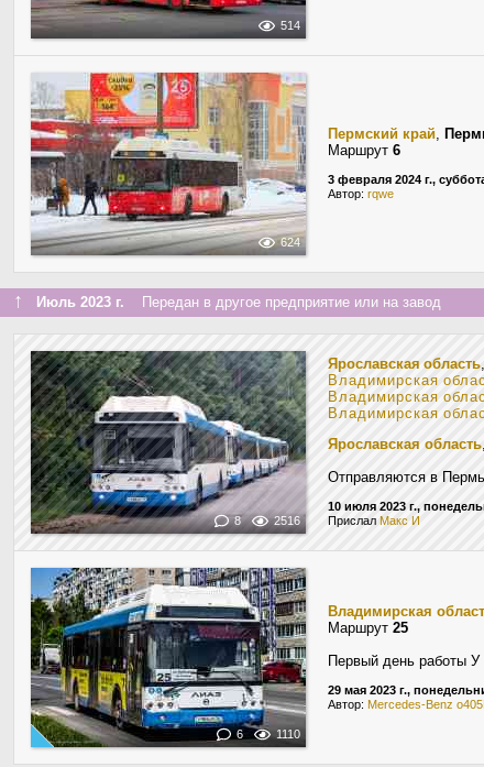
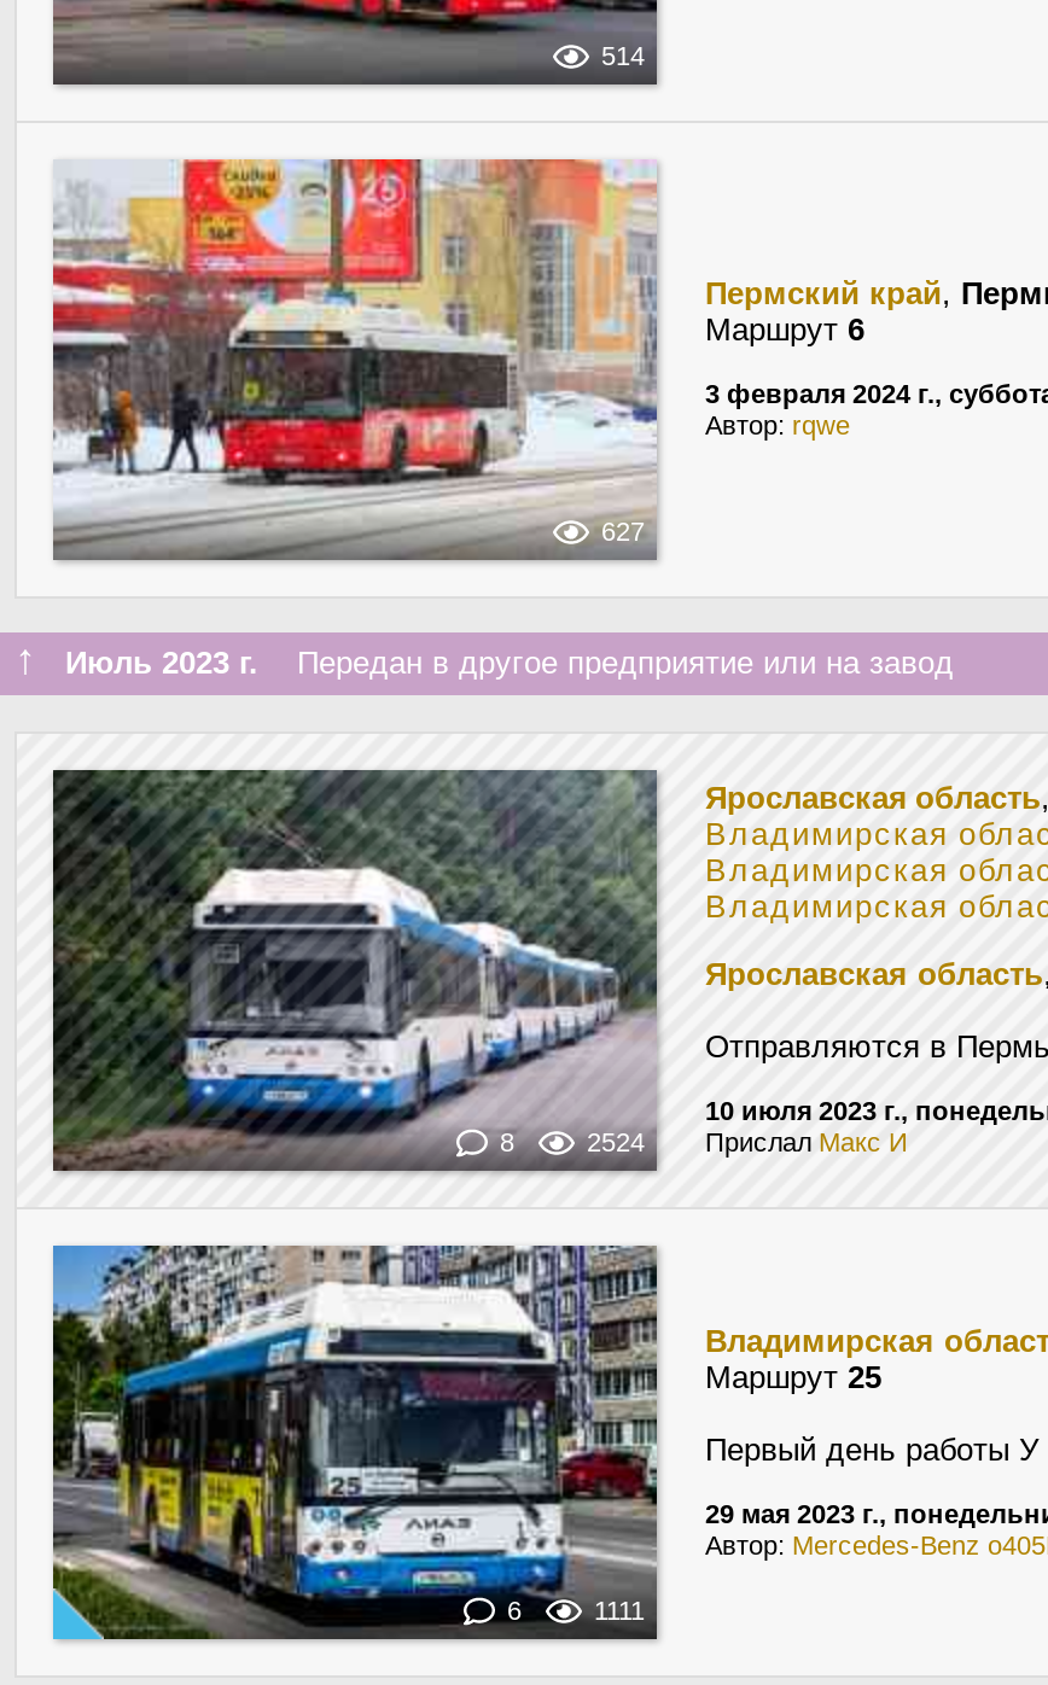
- 624
+ 627

- 2516
+ 2524

- 1110
+ 1111
